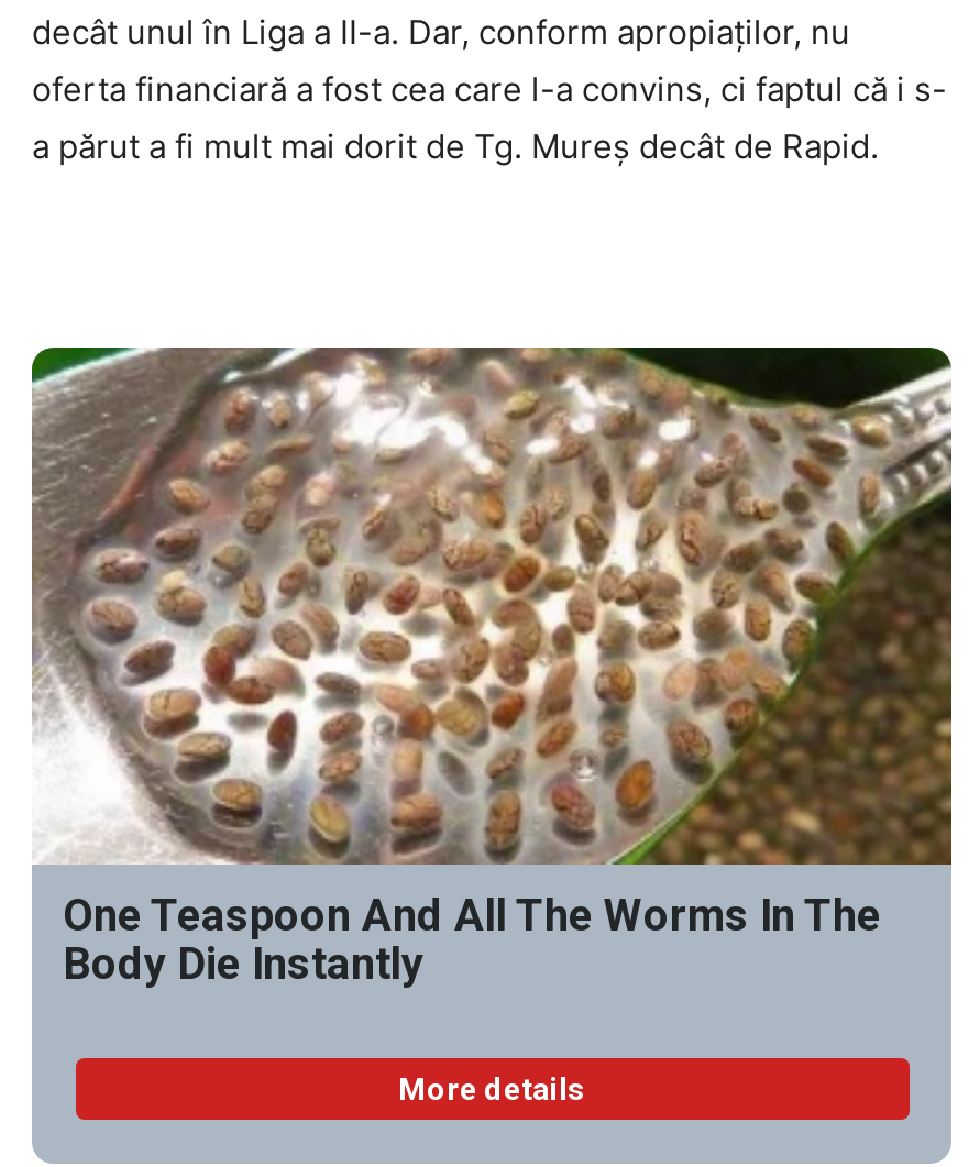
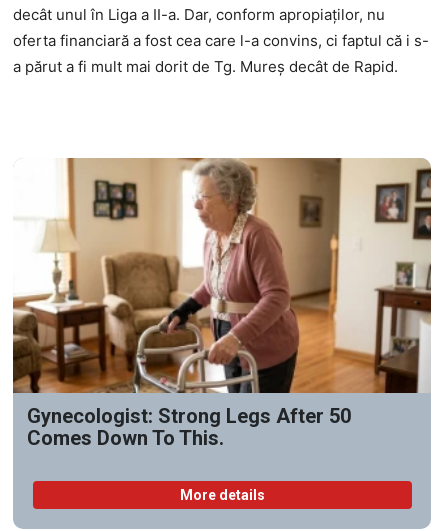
- [image]
- One Teaspoon And All The Worms In The
- Body Die Instantly
+ [image]
+ Gynecologist: Strong Legs After 50
+ Comes Down To This.
